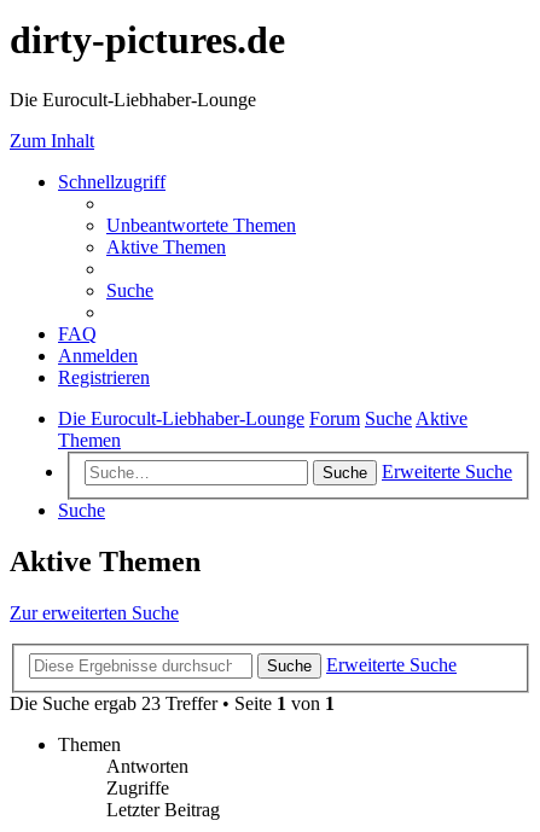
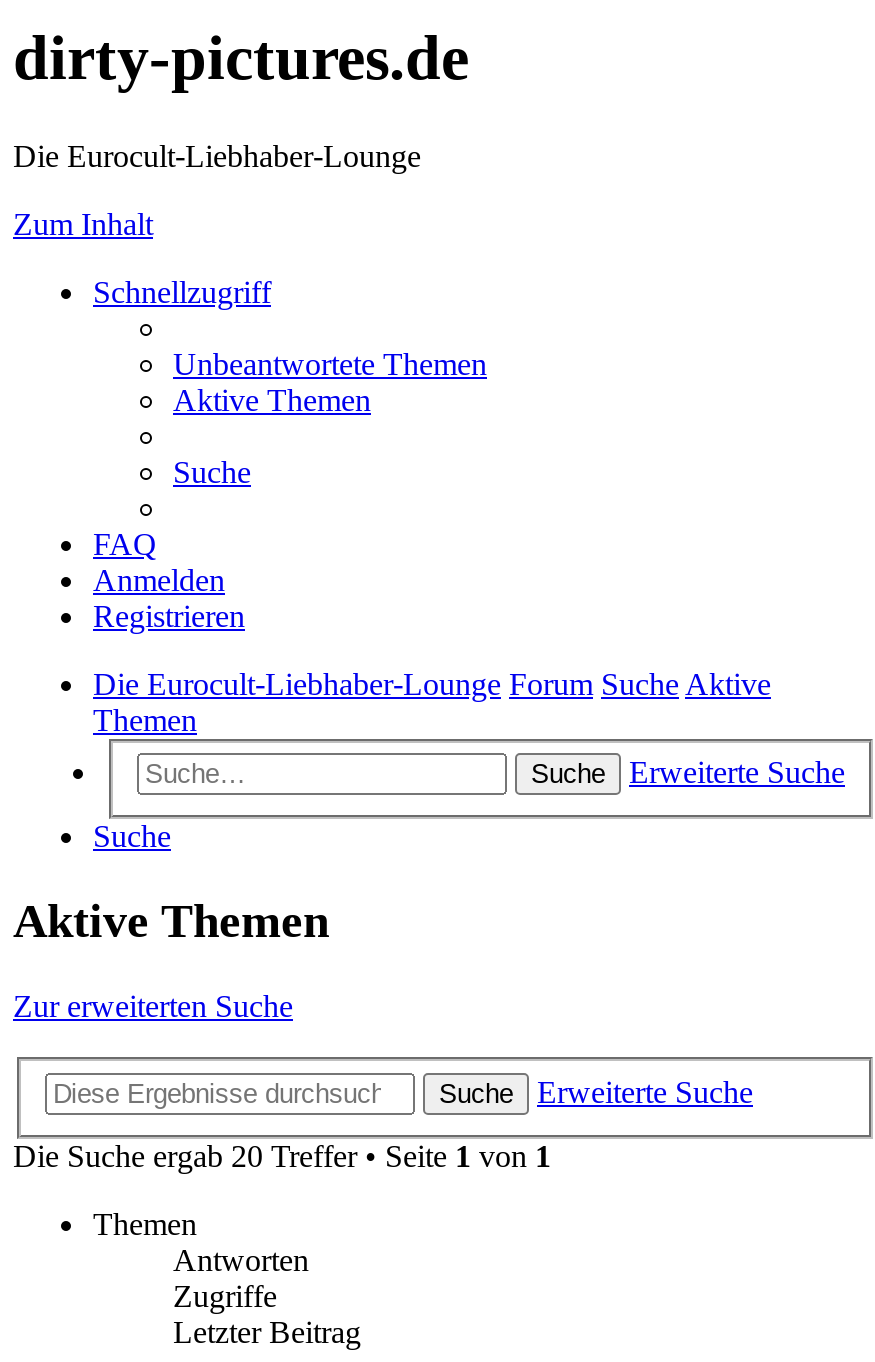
- Die Suche ergab 23 Treffer • Seite1von1
+ Die Suche ergab 20 Treffer • Seite1von1
